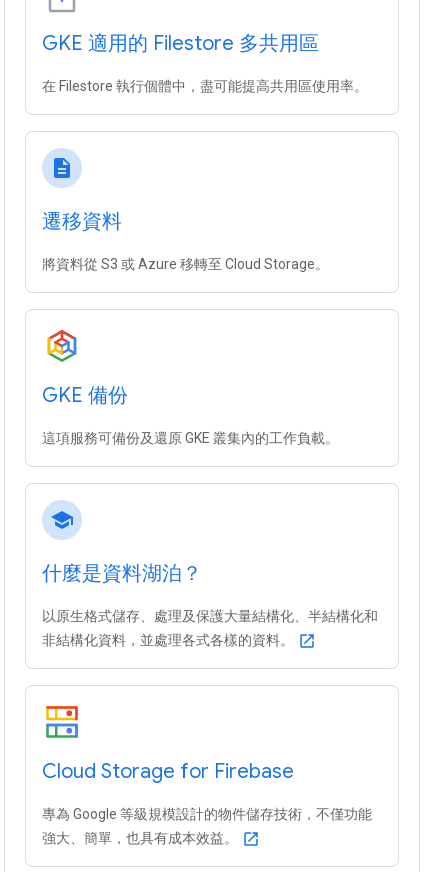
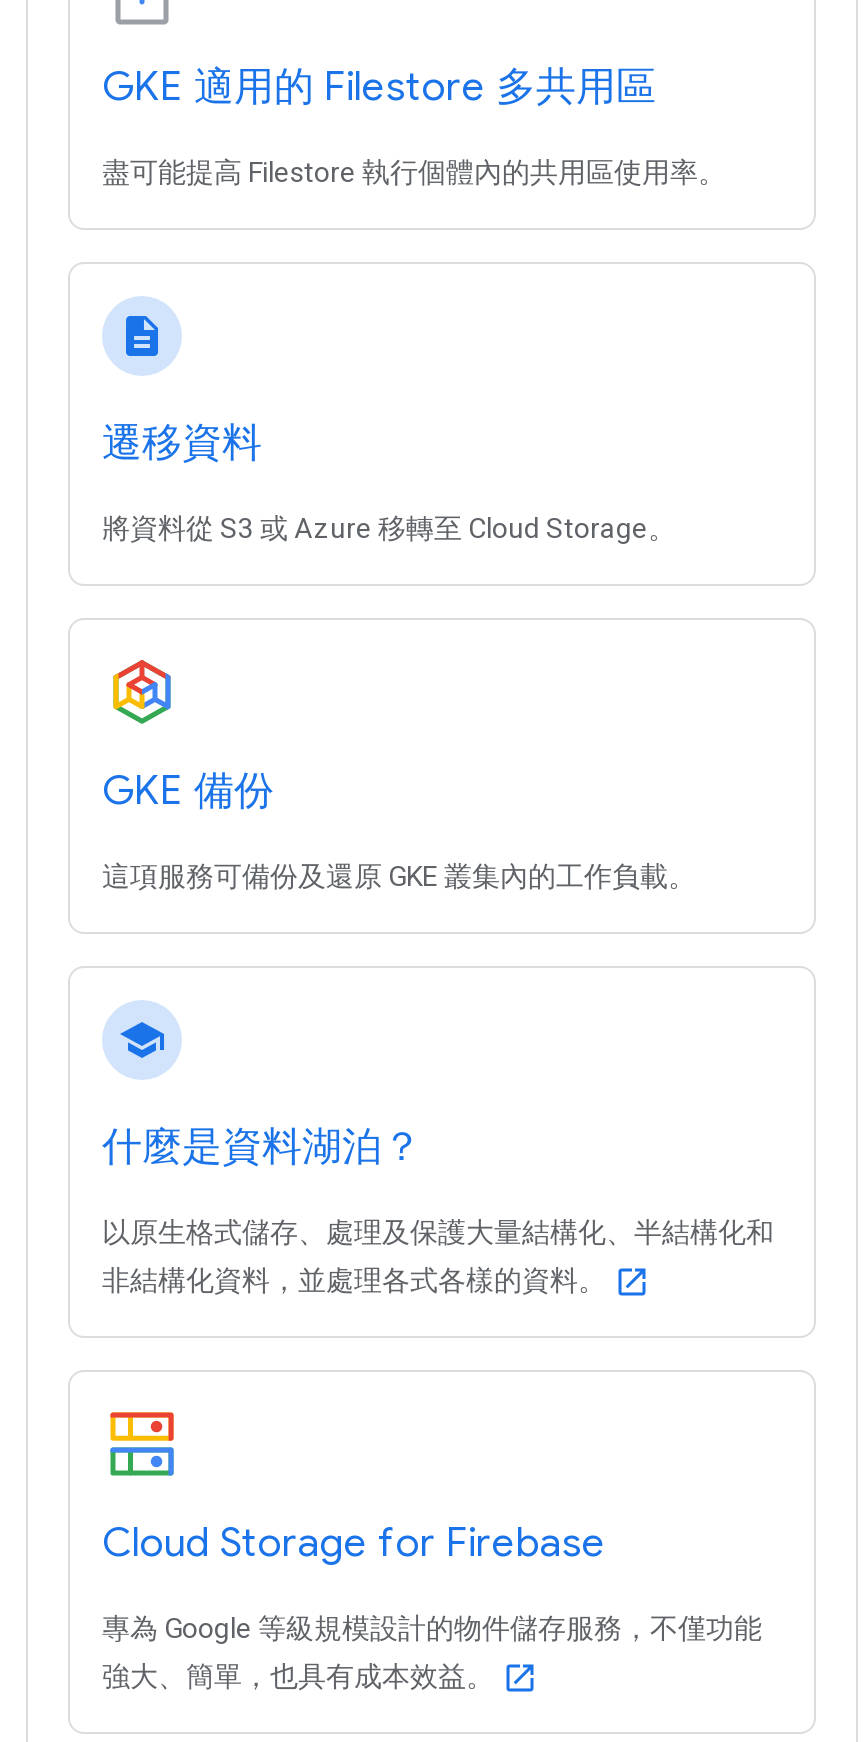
- 在 Filestore 執行個體中，盡可能提高共用區使用率。
+ 盡可能提高 Filestore 執行個體內的共用區使用率。

- 專為 Google 等級規模設計的物件儲存技術，不僅功能
+ 專為 Google 等級規模設計的物件儲存服務，不僅功能
